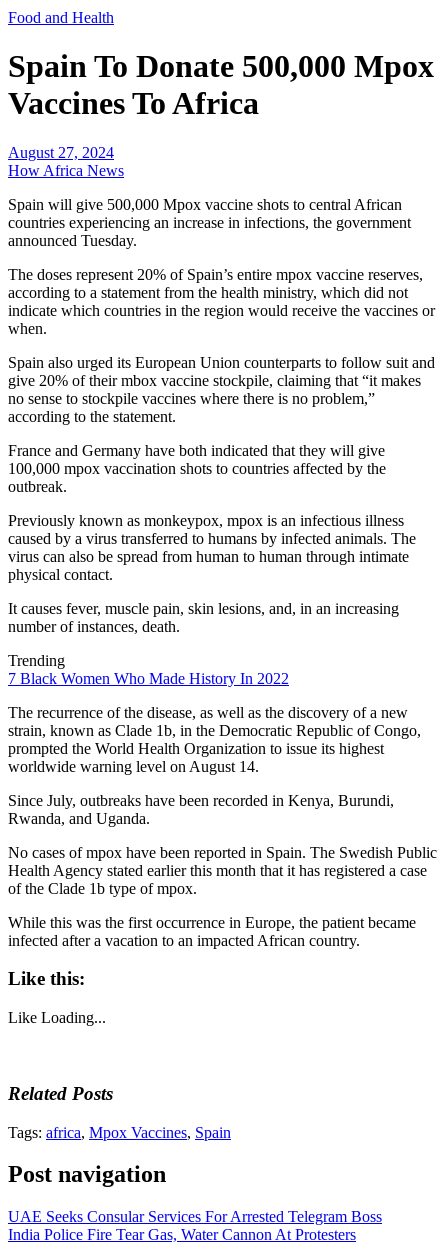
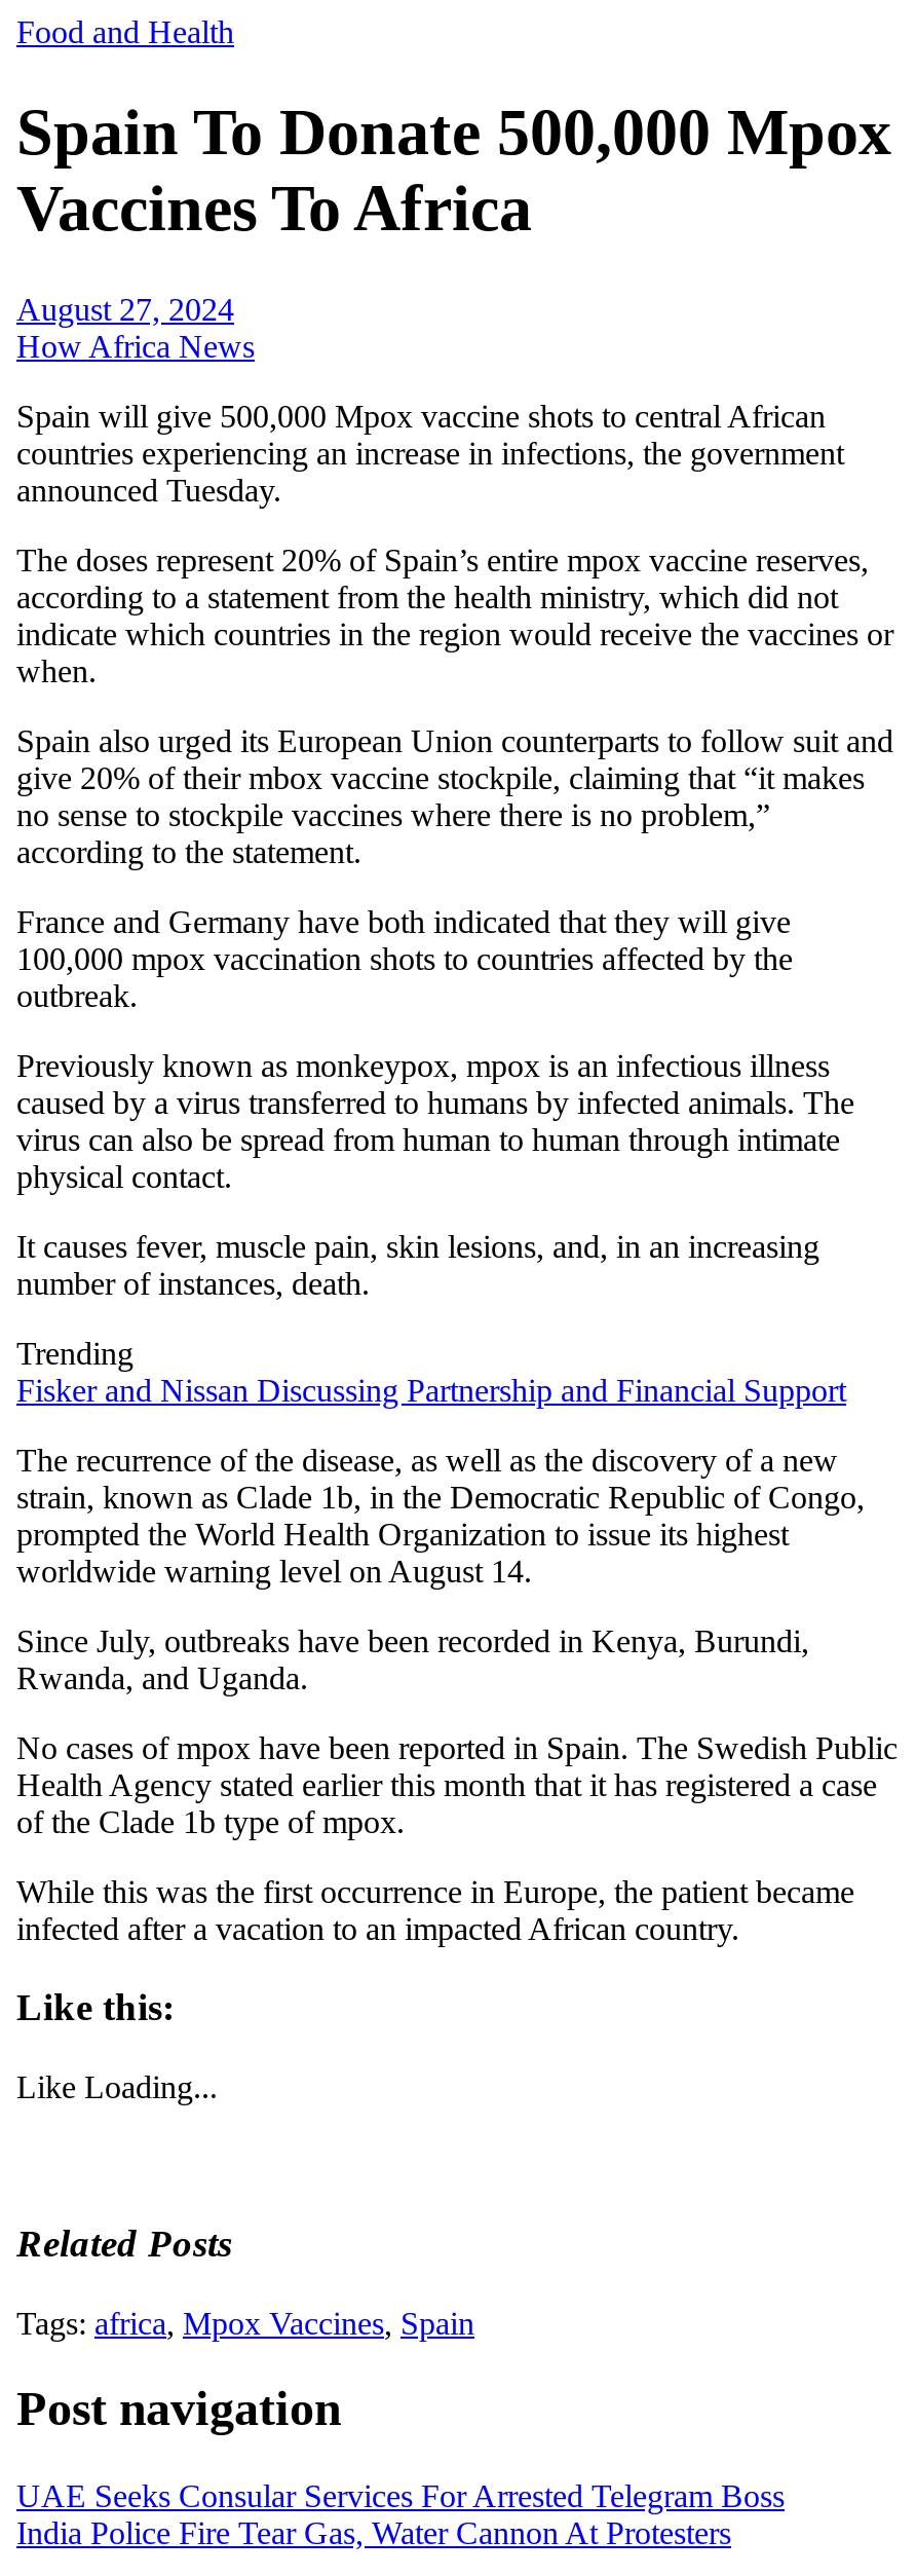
- 7 Black Women Who Made History In 2022
+ Fisker and Nissan Discussing Partnership and Financial Support
